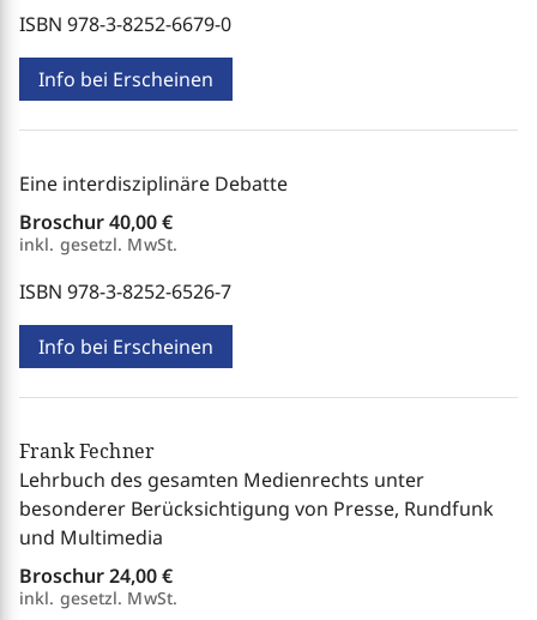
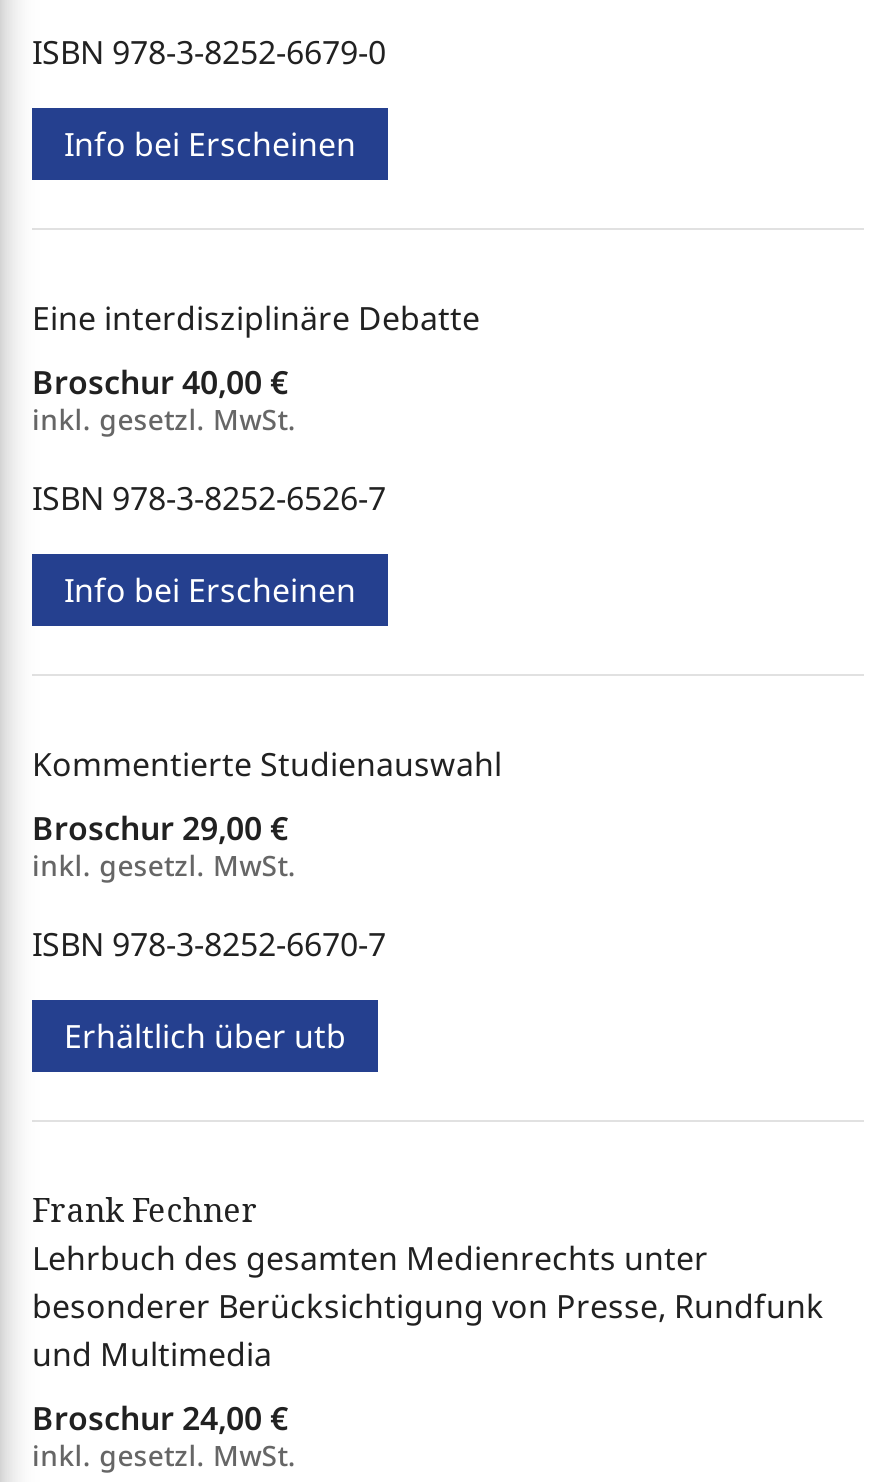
+ Kommentierte Studienauswahl
+ Broschur 29,00 €
+ inkl. gesetzl. MwSt.
+ ISBN 978-3-8252-6670-7
+ Erhältlich über utb
